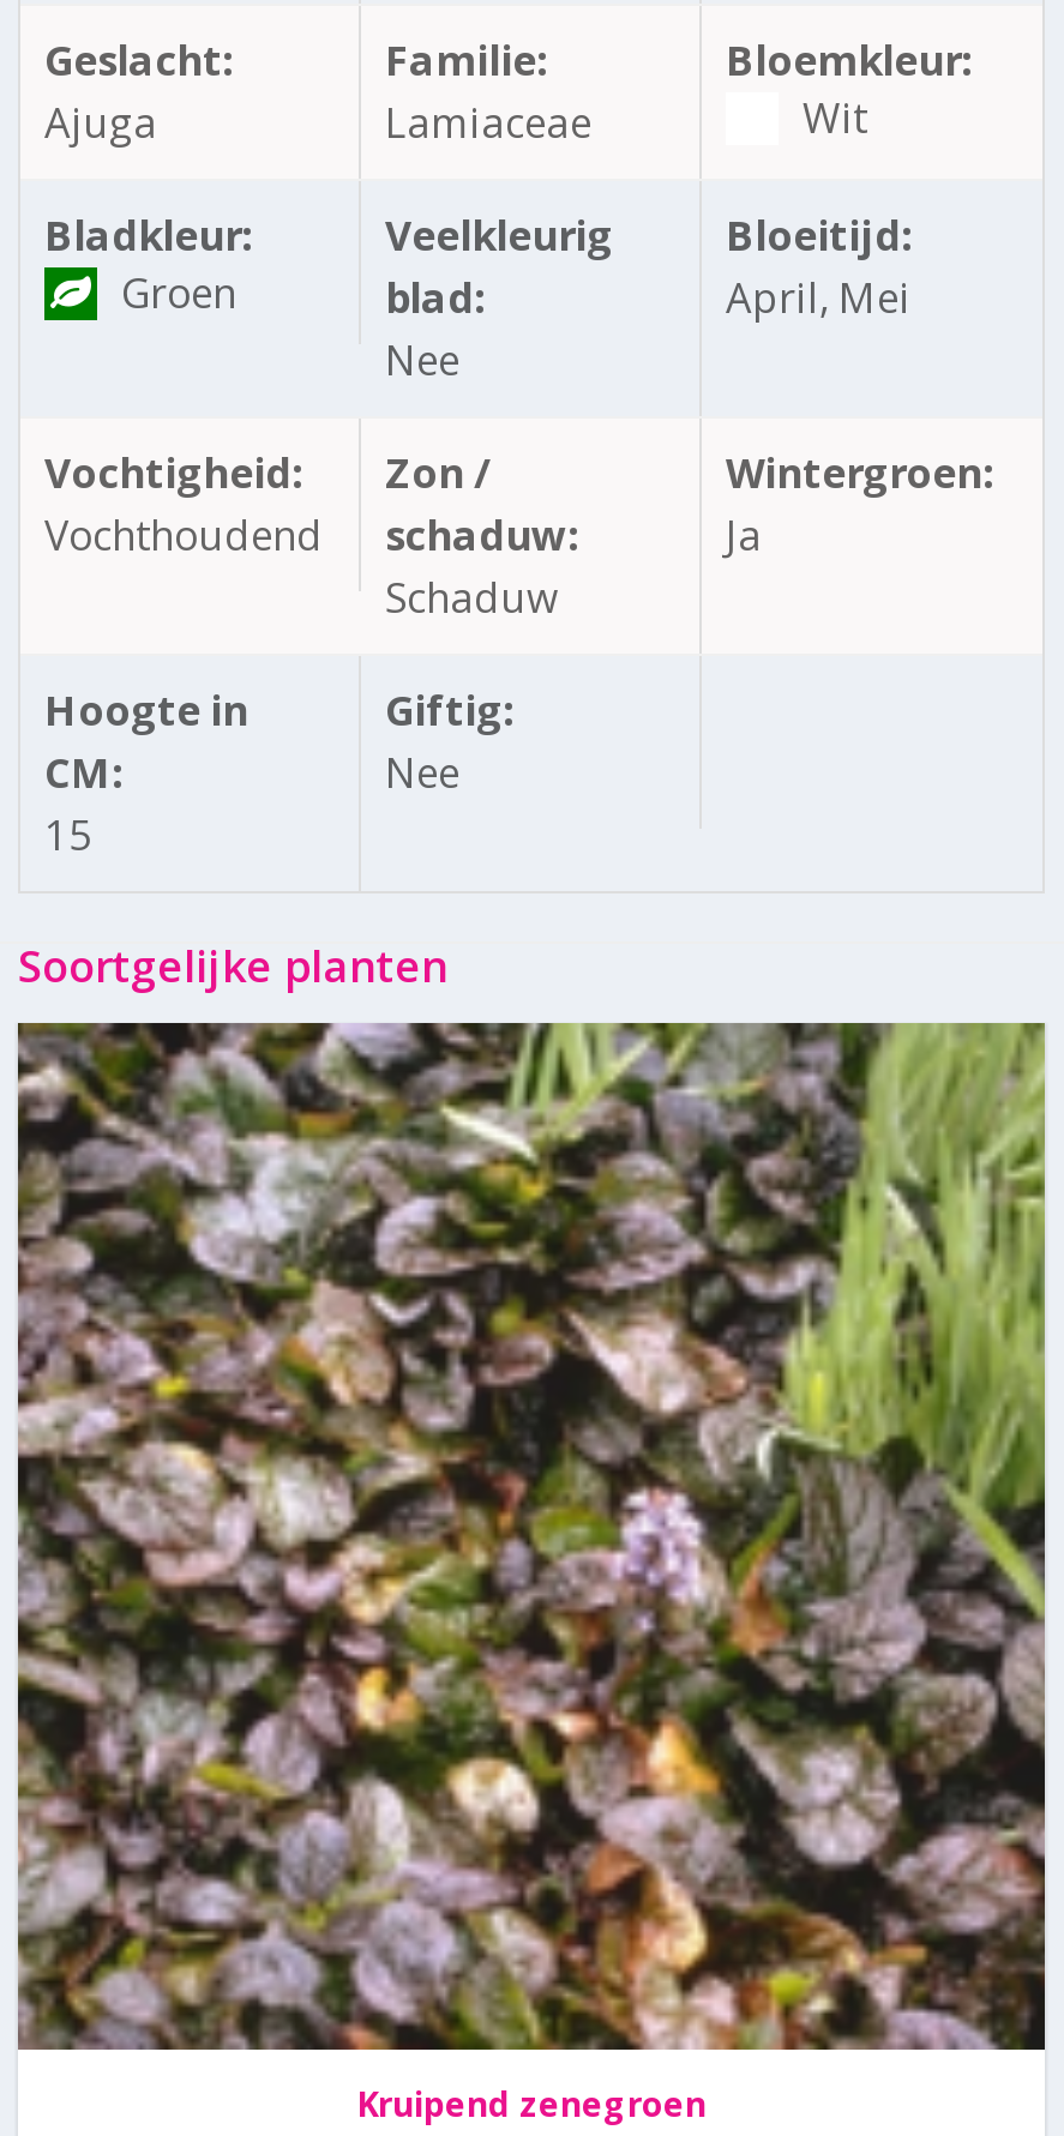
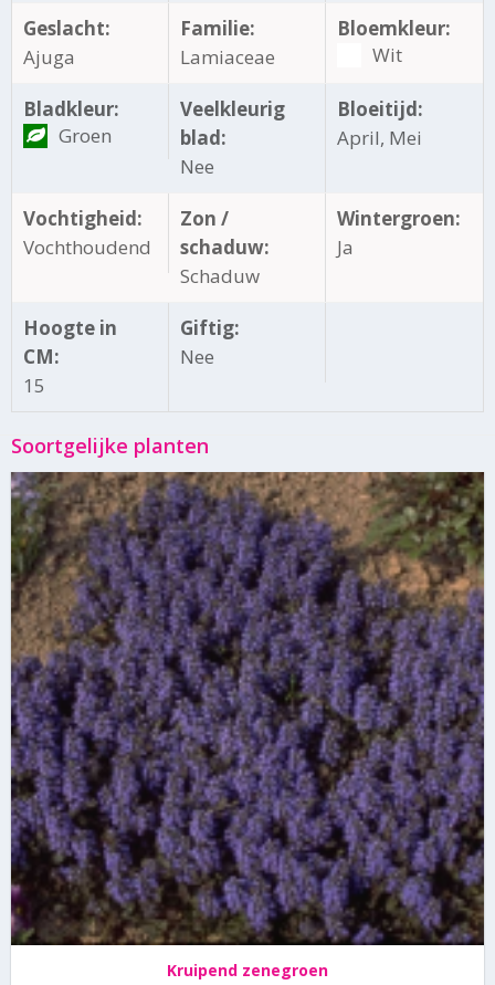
- [image]
+ [image]
